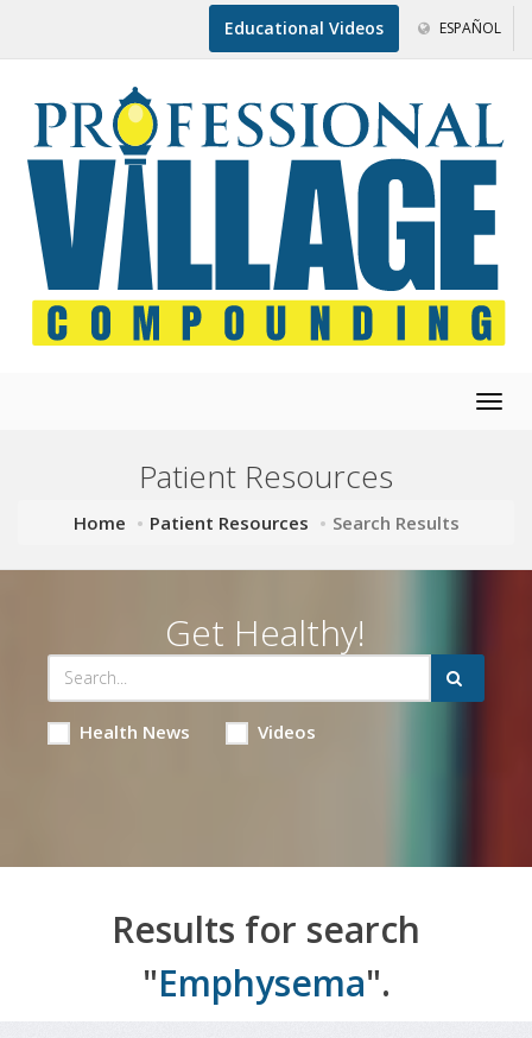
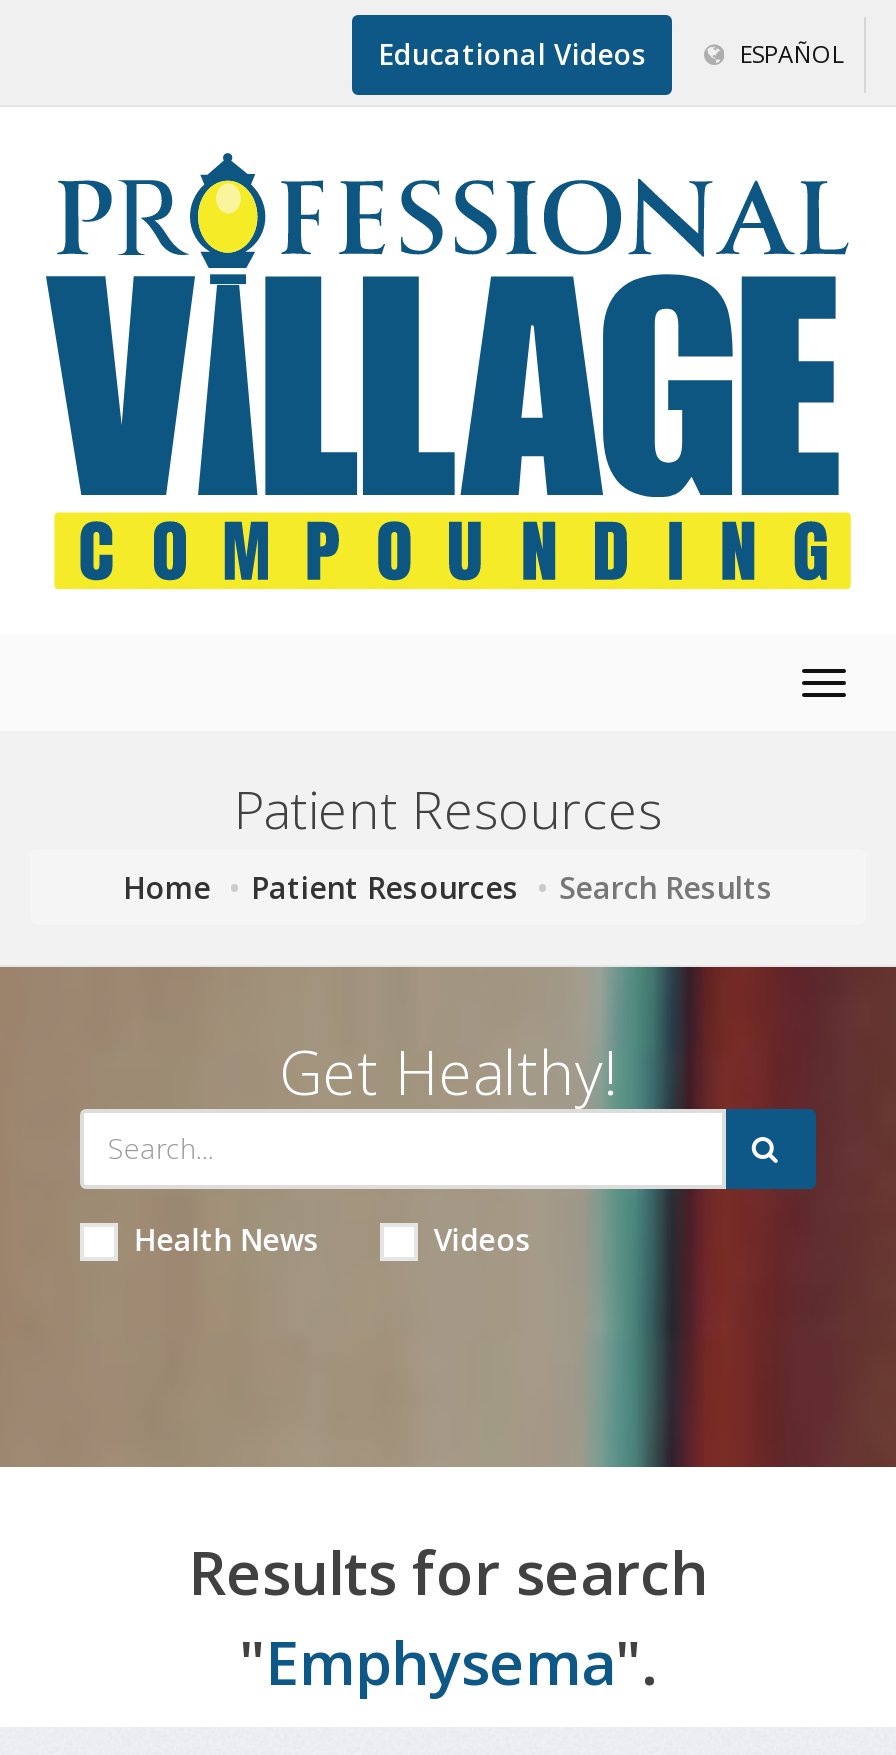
- [image]
+ [image]

- [image]
+ [image]
